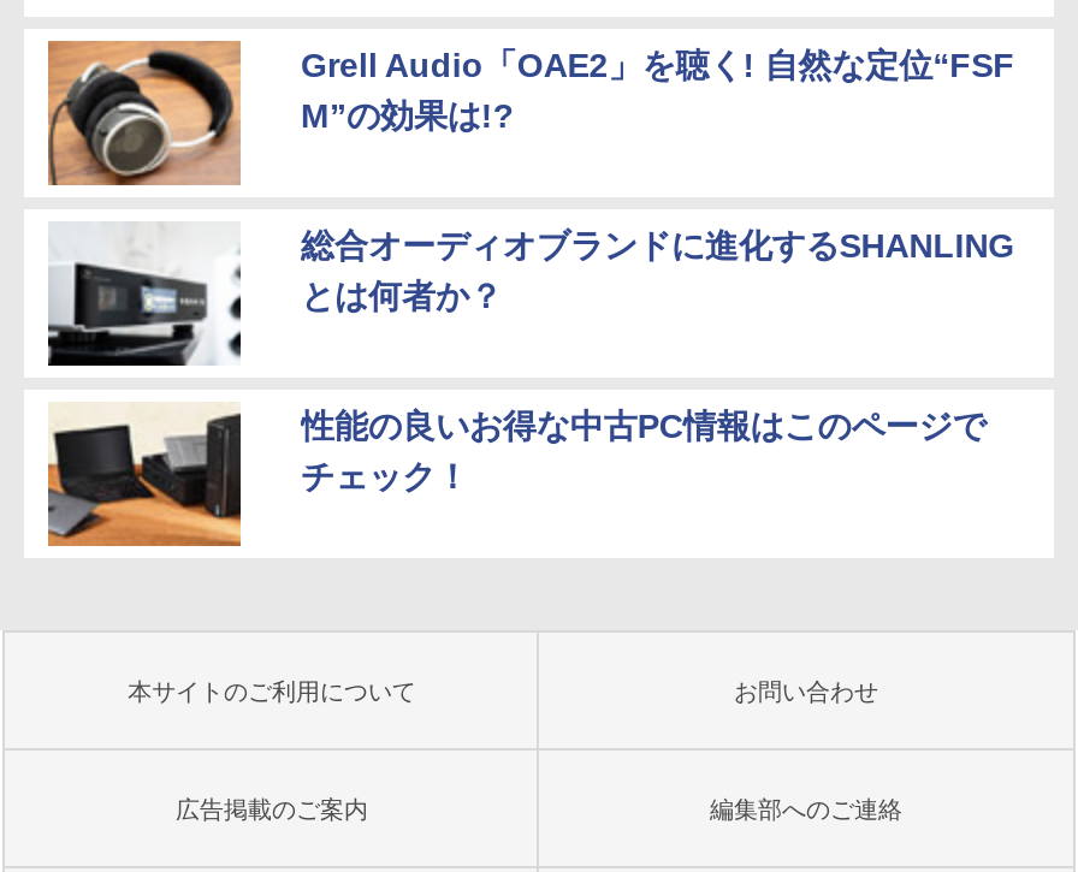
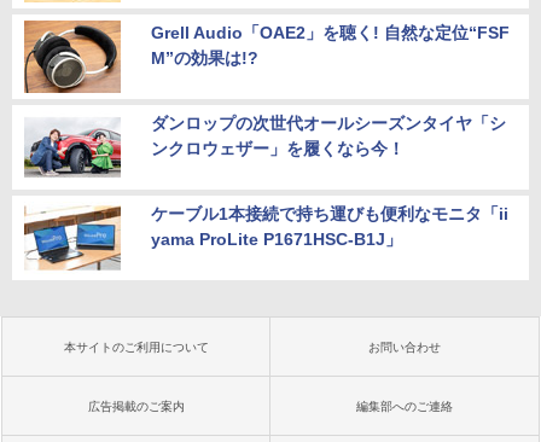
- [image]
- 総合オーディオブランドに進化するSHANLING
- とは何者か？
+ [image]
+ ダンロップの次世代オールシーズンタイヤ「シ
+ ンクロウェザー」を履くなら今！

- [image]
- 性能の良いお得な中古PC情報はこのページで
- チェック！
+ [image]
+ ケーブル1本接続で持ち運びも便利なモニタ「ii
+ yama ProLite P1671HSC-B1J」
